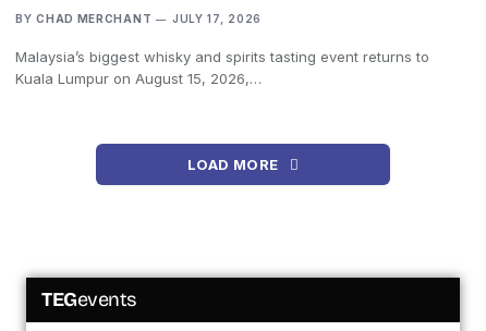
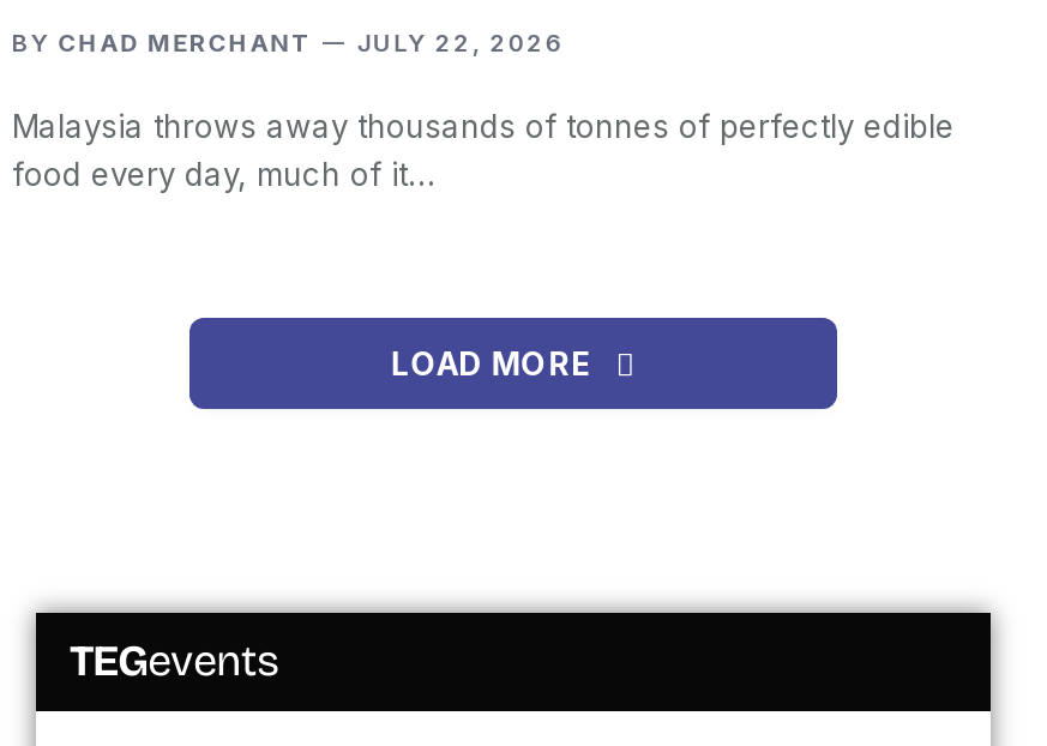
- BY CHAD MERCHANT JULY 17, 2026
+ BY CHAD MERCHANT JULY 22, 2026

- Malaysia’s biggest whisky and spirits tasting event returns to
- Kuala Lumpur on August 15, 2026,…
+ Malaysia throws away thousands of tonnes of perfectly edible
+ food every day, much of it…
